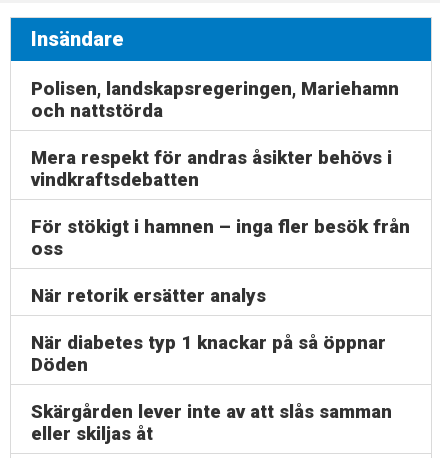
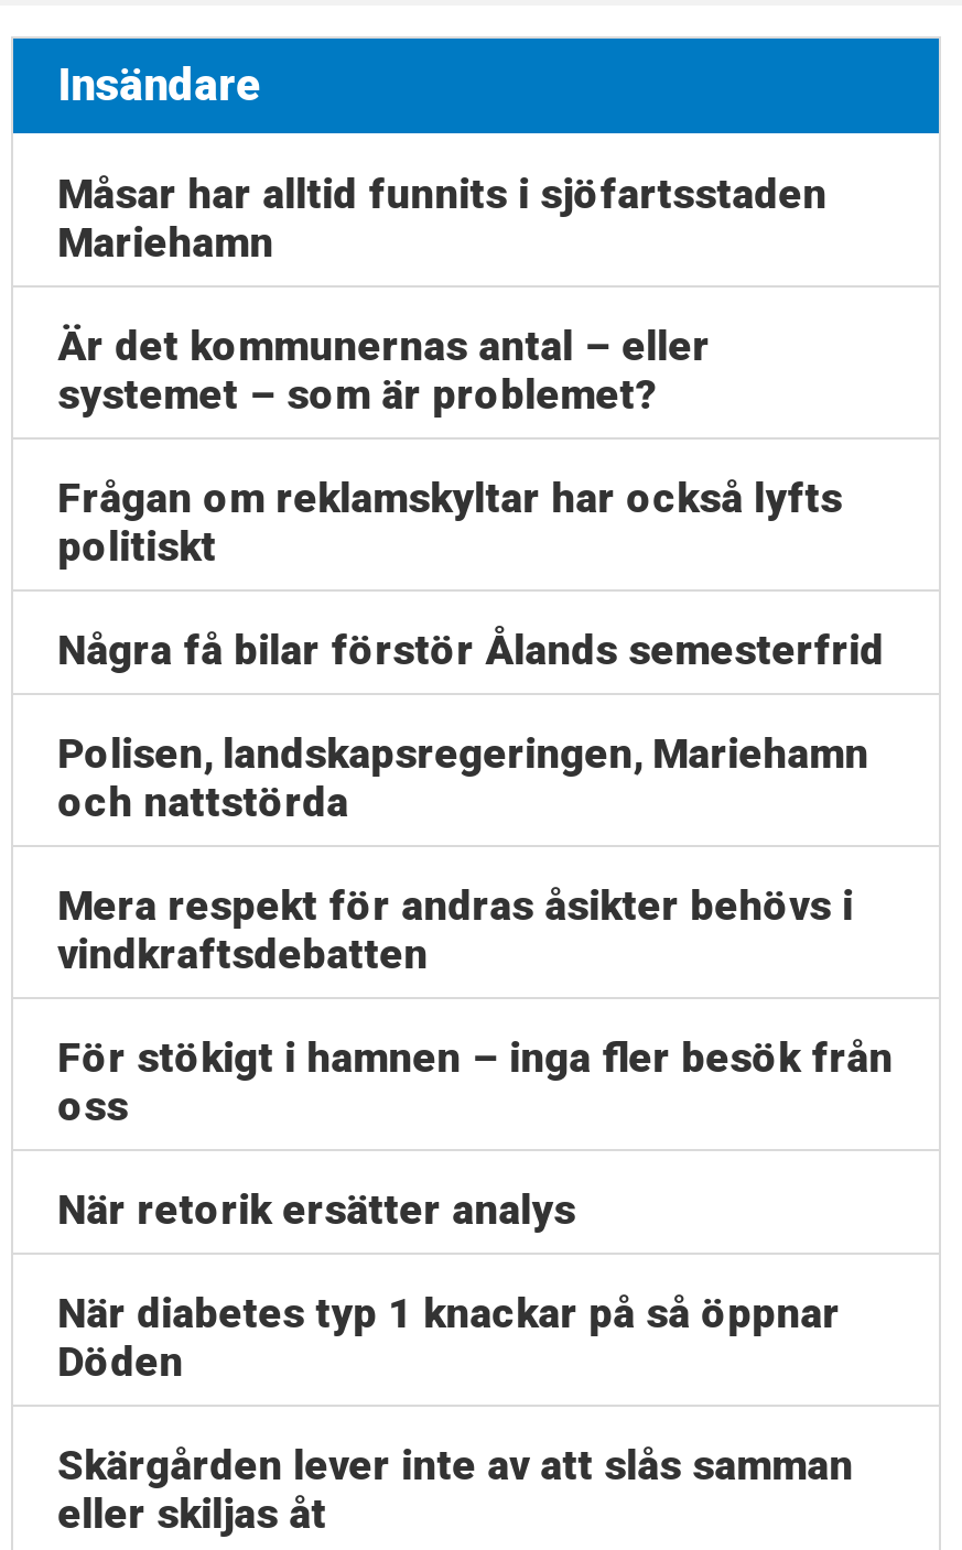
+ Måsar har alltid funnits i sjöfartsstaden
+ Mariehamn
+ Är det kommunernas antal – eller
+ systemet – som är problemet?
+ Frågan om reklamskyltar har också lyfts
+ politiskt
+ Några få bilar förstör Ålands semesterfrid
